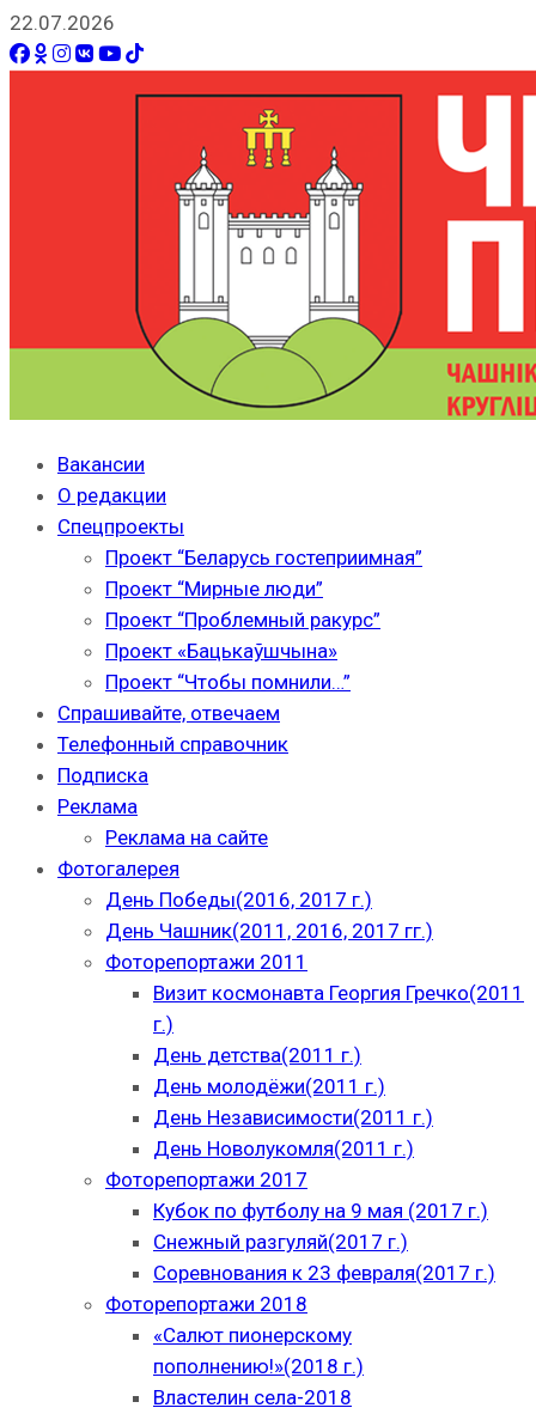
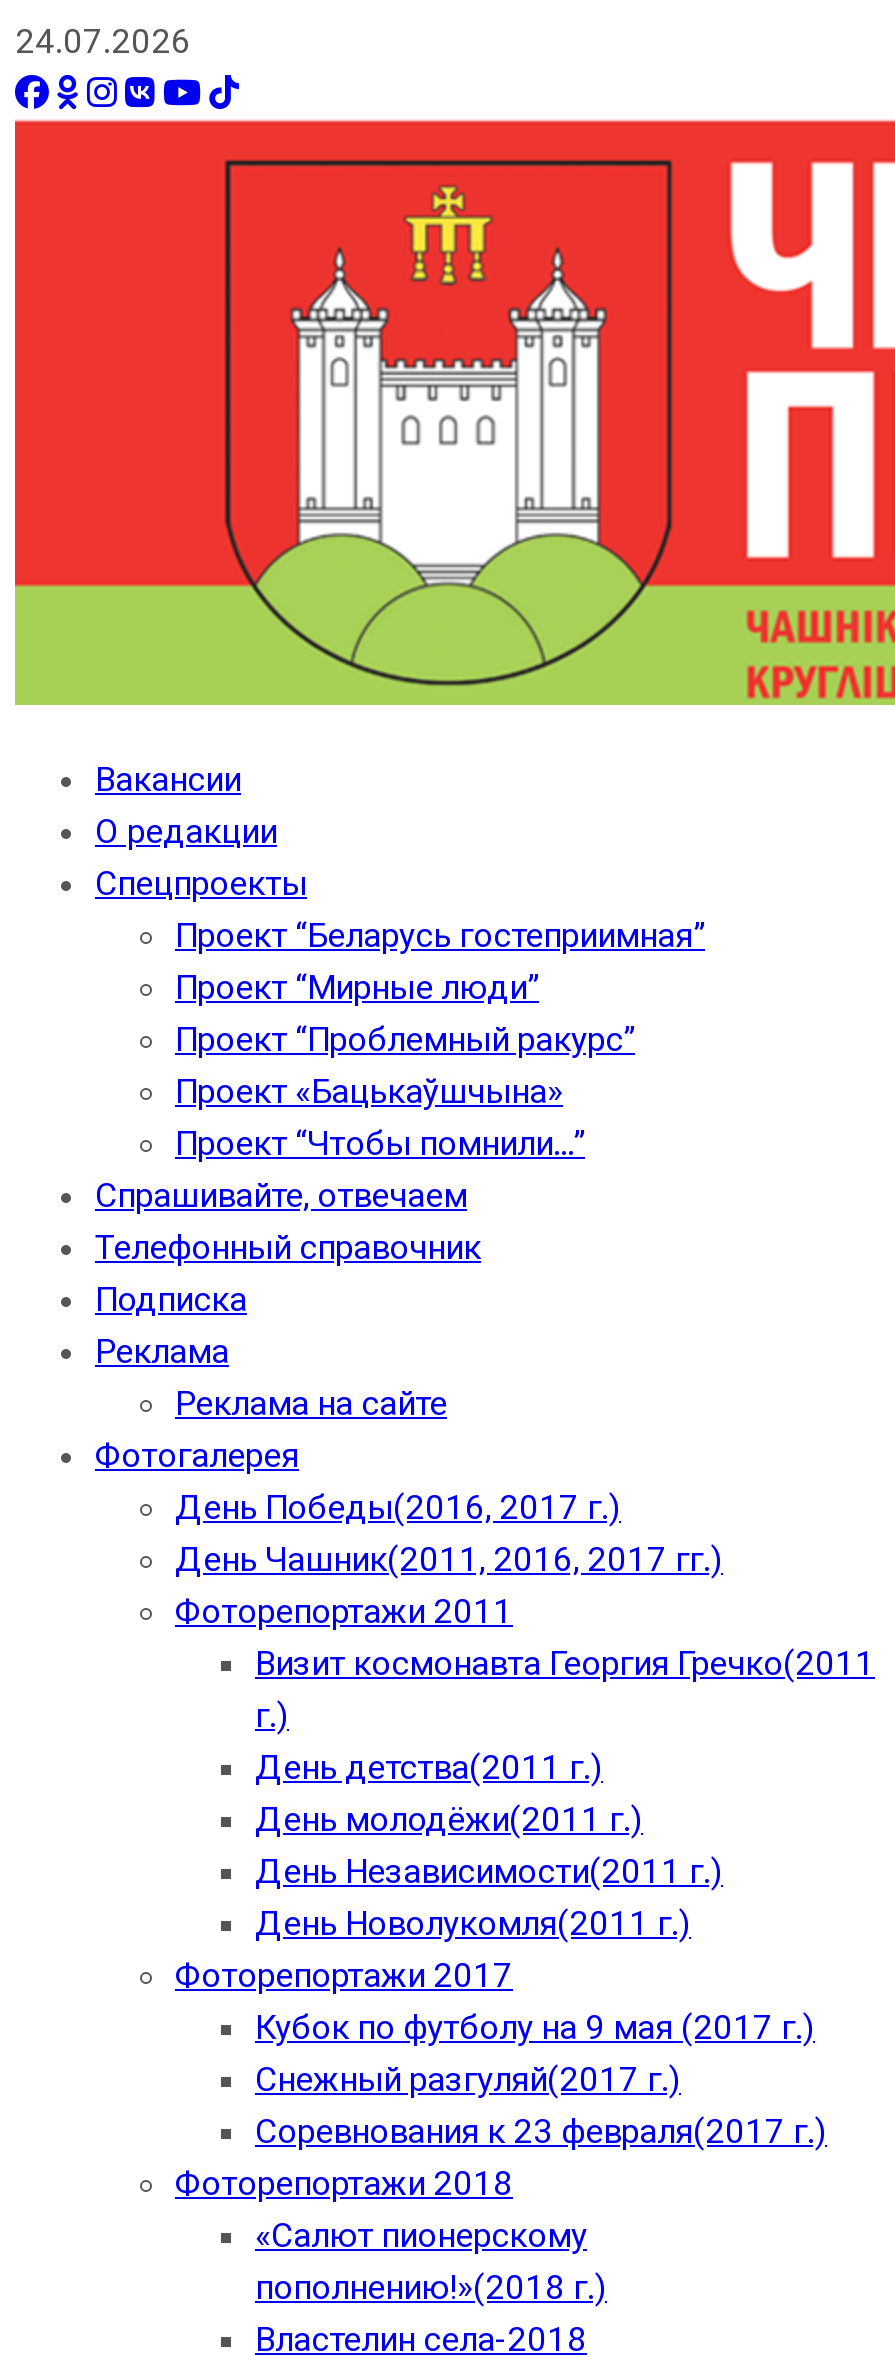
- 22.07.2026
+ 24.07.2026
